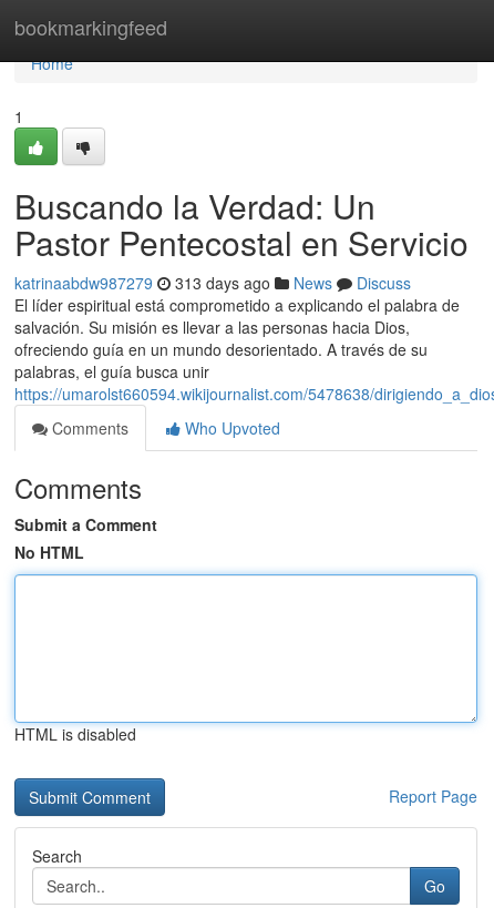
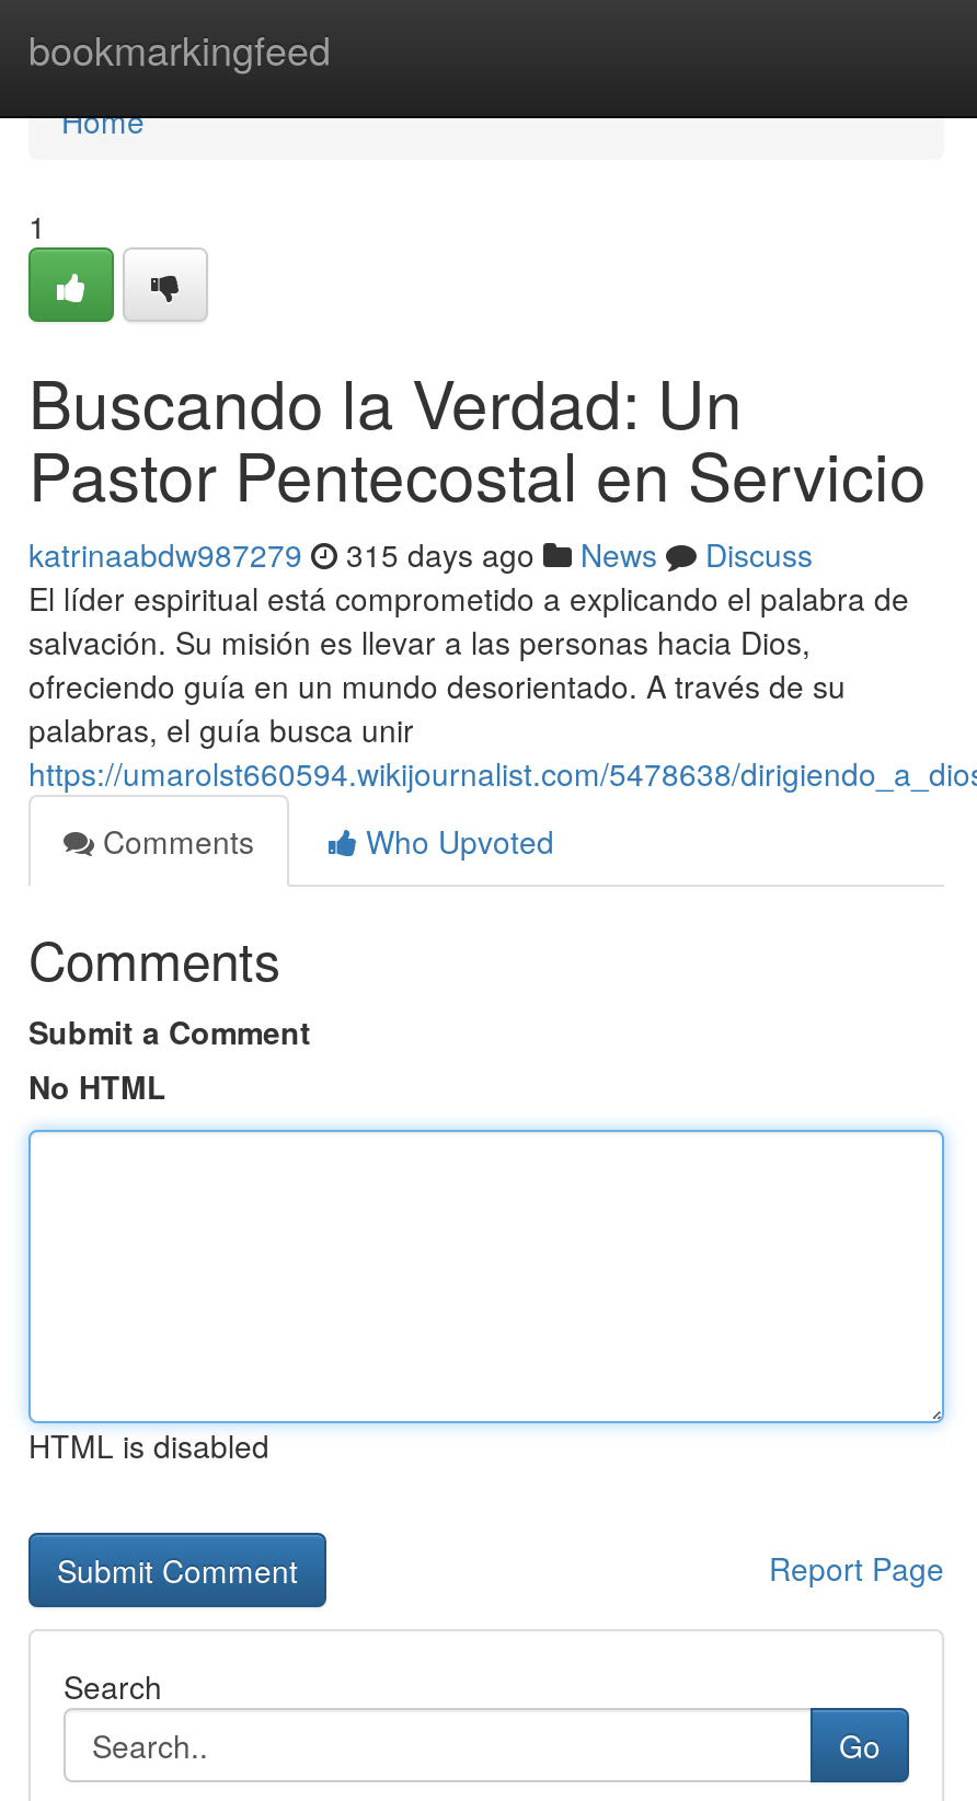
- katrinaabdw987279 313 days ago News Discuss
+ katrinaabdw987279 315 days ago News Discuss
